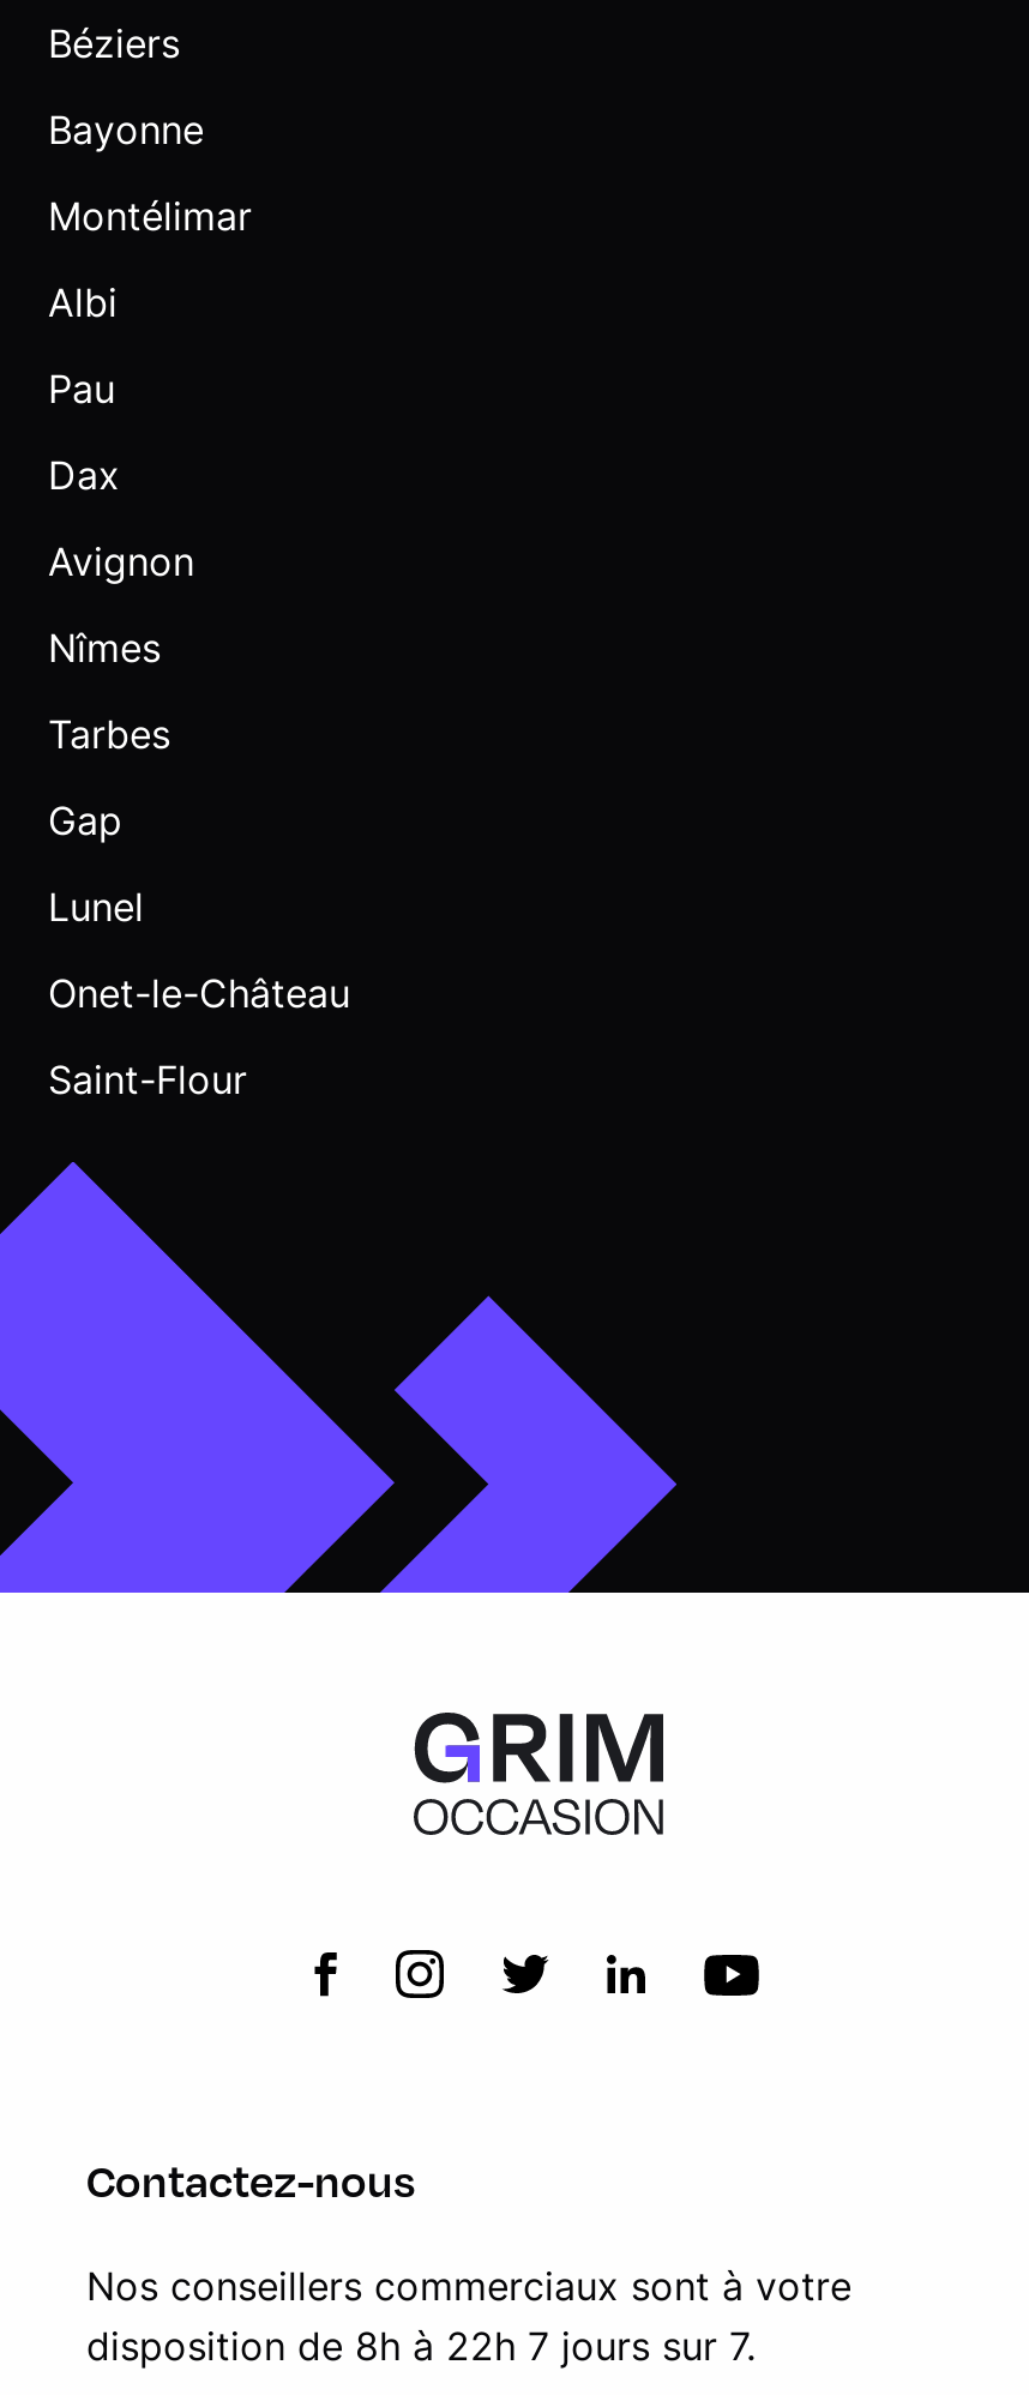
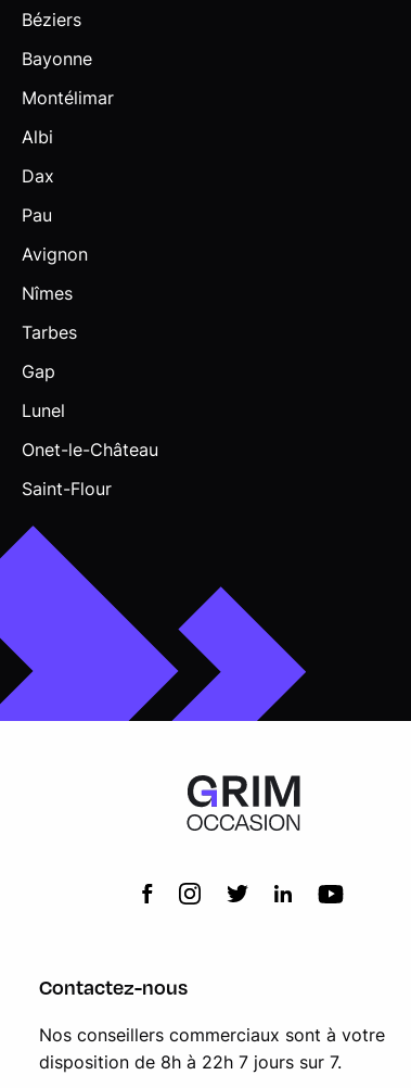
moved down: Pau

moved up: Dax
